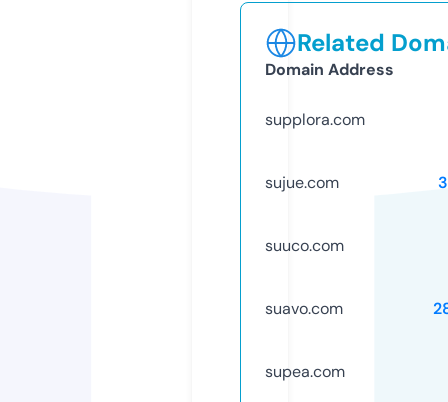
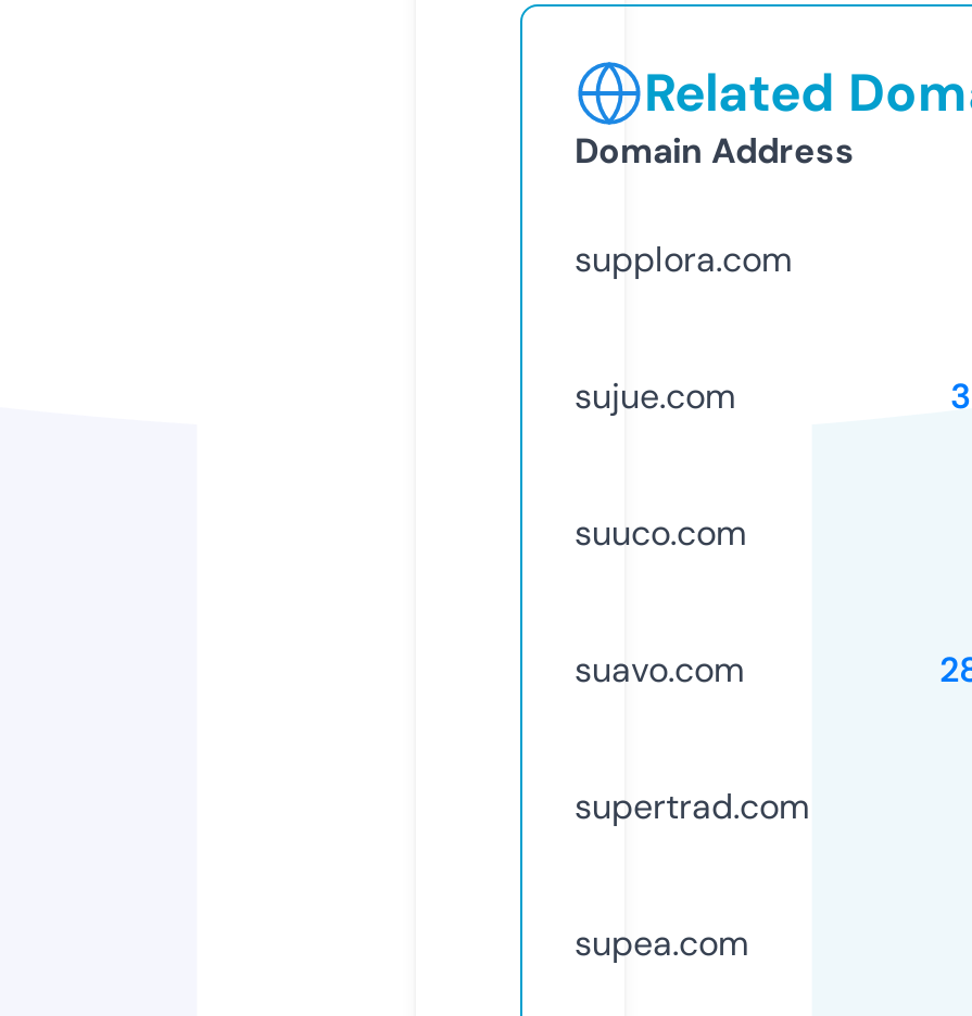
+ supertrad.com
